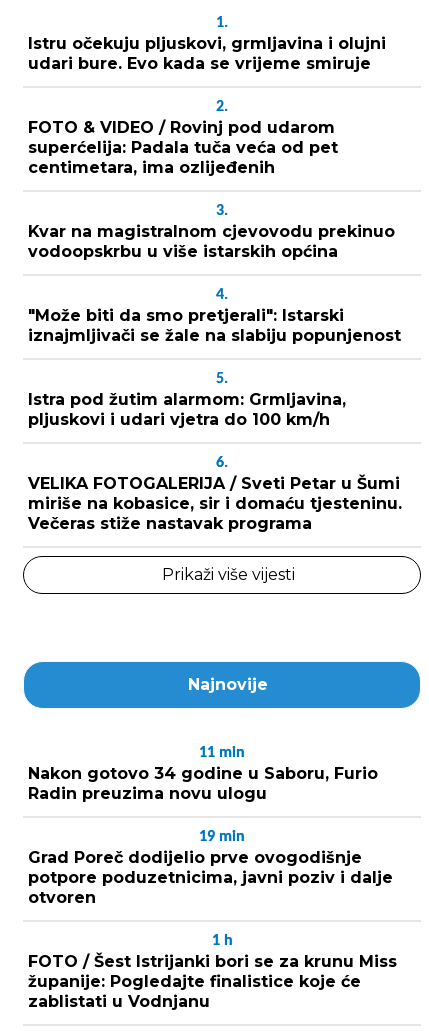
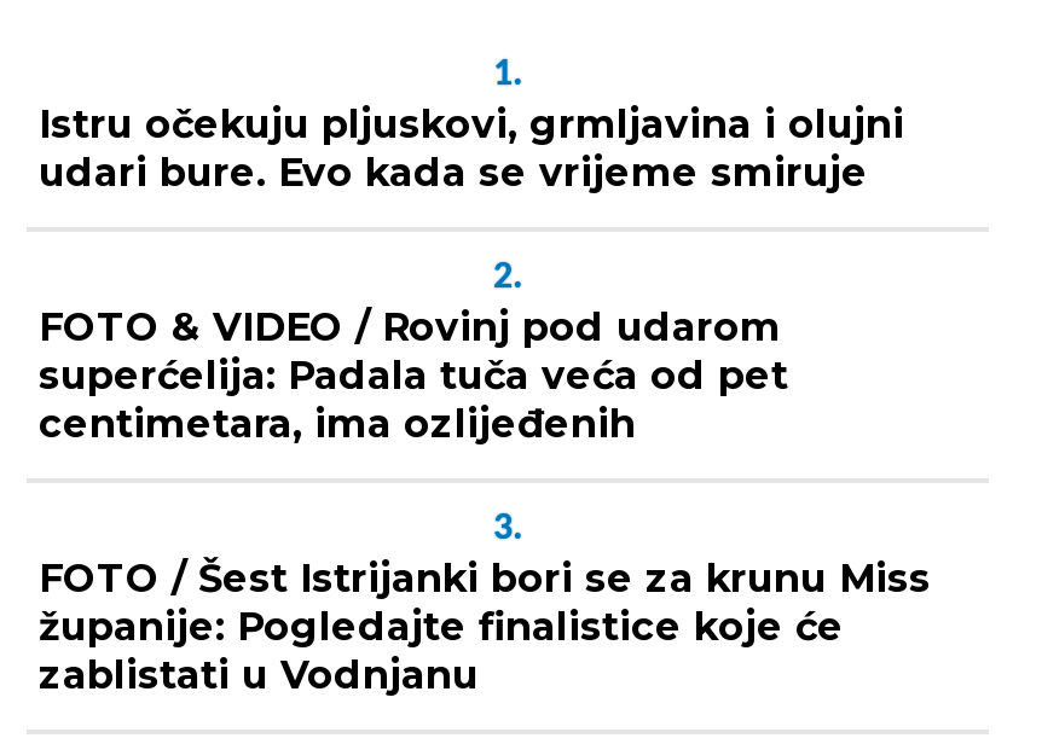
- Kvar na magistralnom cjevovodu prekinuo
- vodoopskrbu u više istarskih općina
- 4.
- "Može biti da smo pretjerali": Istarski
- iznajmljivači se žale na slabiju popunjenost
- 5.
- Istra pod žutim alarmom: Grmljavina,
- pljuskovi i udari vjetra do 100 km/h
- 6.
- VELIKA FOTOGALERIJA / Sveti Petar u Šumi
- miriše na kobasice, sir i domaću tjesteninu.
- Večeras stiže nastavak programa
- Prikaži više vijesti

- Najnovije

- 11 min
- Nakon gotovo 34 godine u Saboru, Furio
- Radin preuzima novu ulogu
- 19 min
- Grad Poreč dodijelio prve ovogodišnje
- potpore poduzetnicima, javni poziv i dalje
- otvoren
- 1 h
